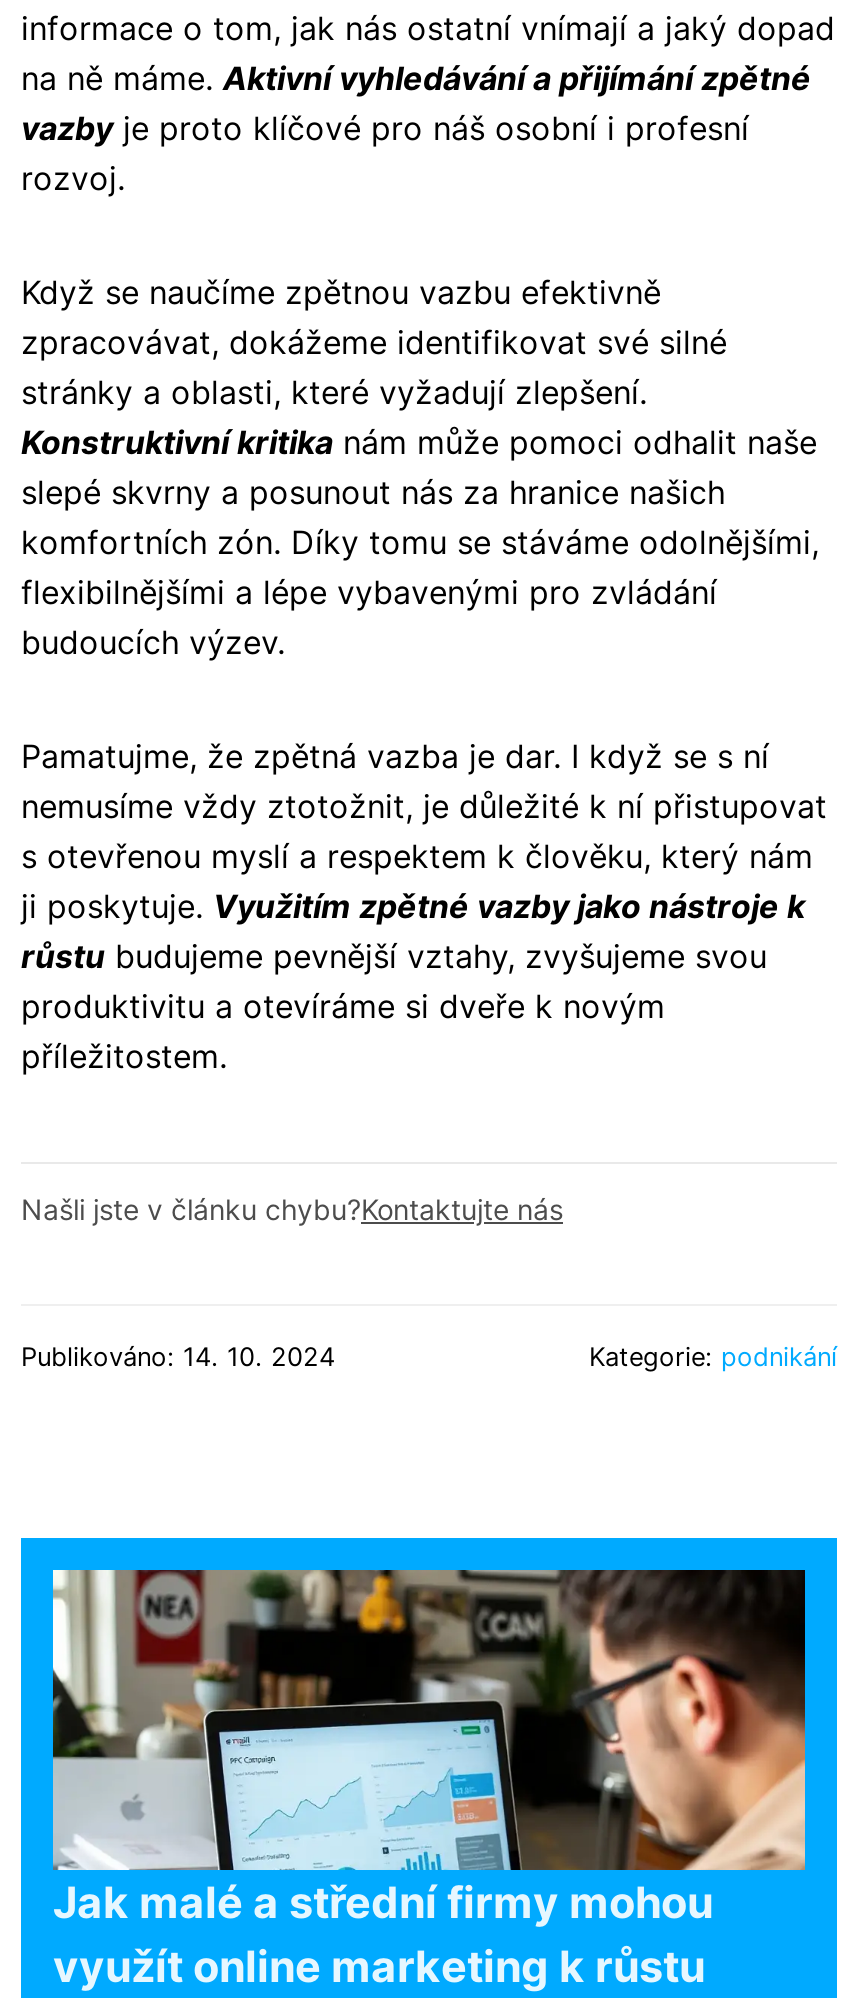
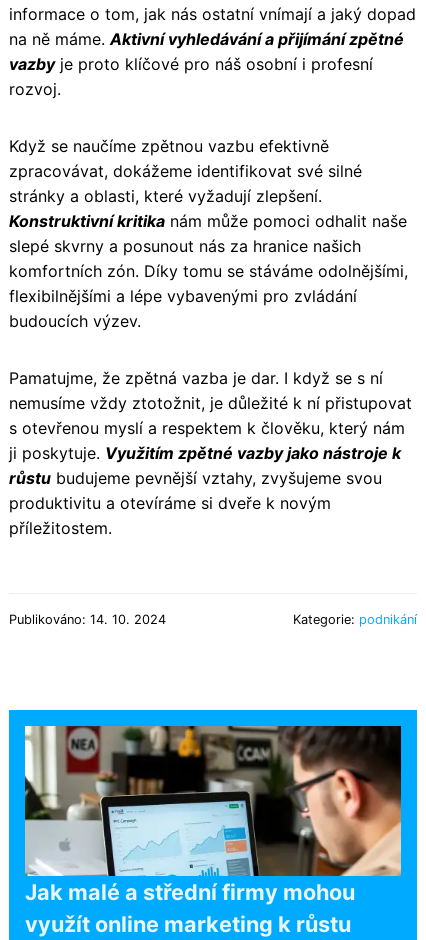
- Našli jste v článku chybu?Kontaktujte nás
